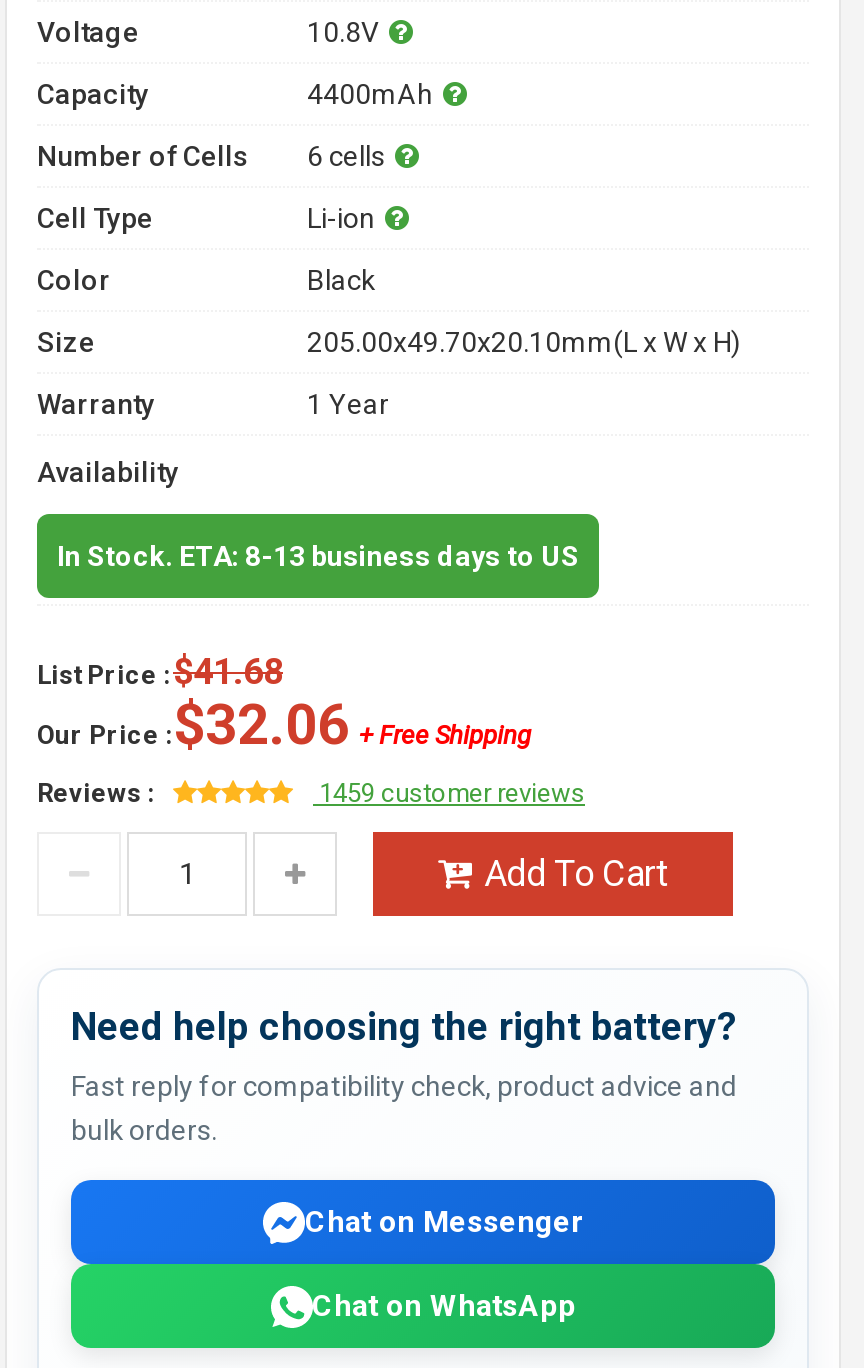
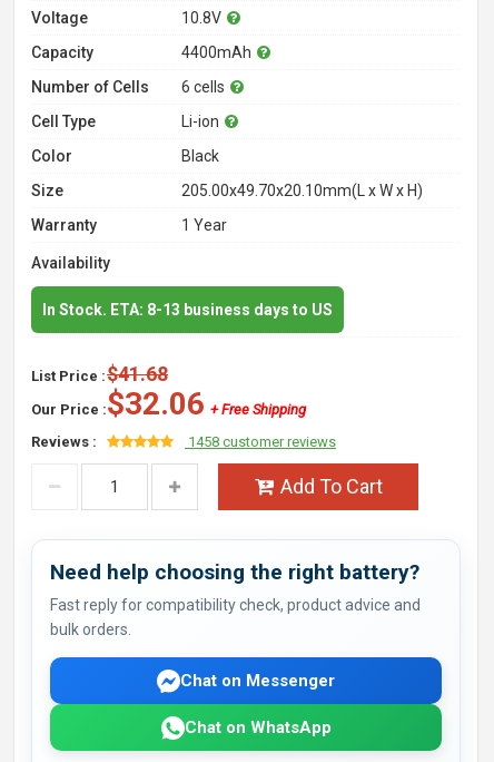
- 1459 customer reviews
+ 1458 customer reviews
